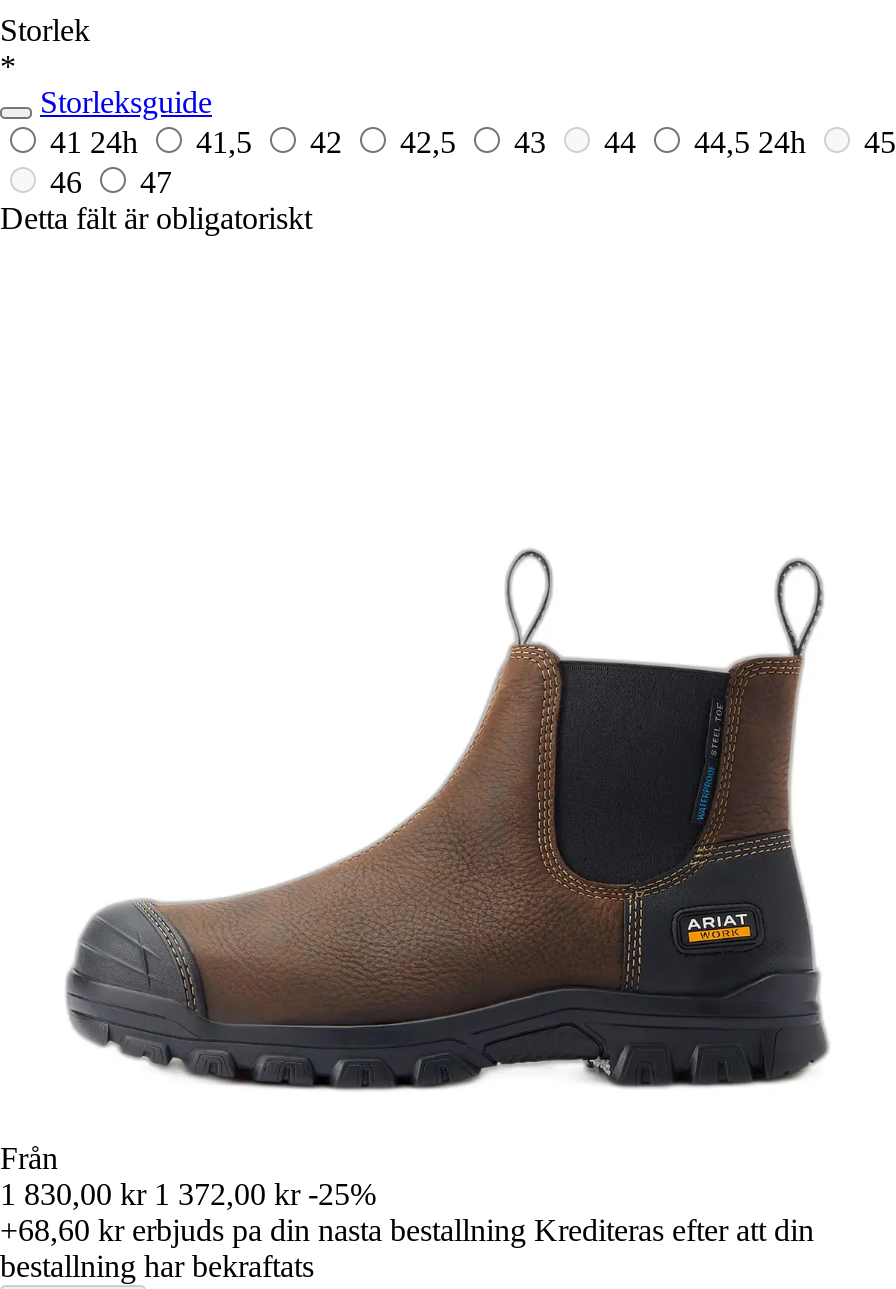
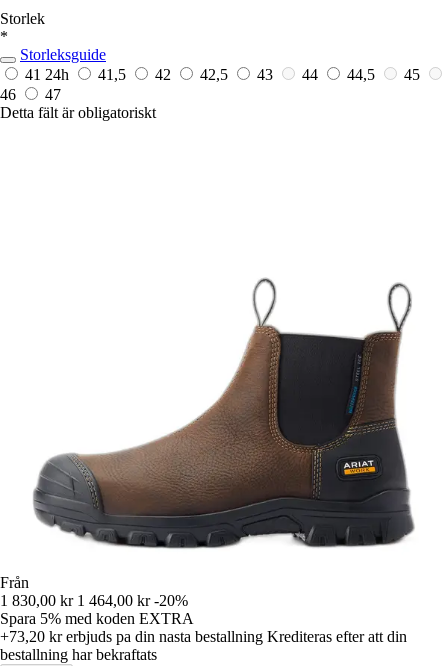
- 41 24h 41,5 42 42,5 43 44 44,5 24h 45
+ 41 24h 41,5 42 42,5 43 44 44,5 45

- 1 830,00 kr 1 372,00 kr -25%
- +68,60 kr erbjuds pa din nasta bestallning Krediteras efter att din
+ 1 830,00 kr 1 464,00 kr -20%
+ Spara 5% med koden EXTRA
+ +73,20 kr erbjuds pa din nasta bestallning Krediteras efter att din
